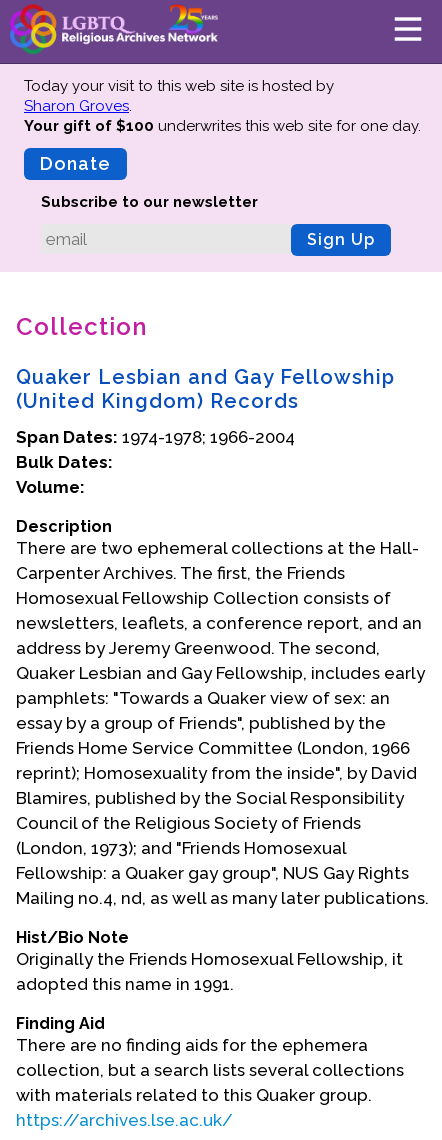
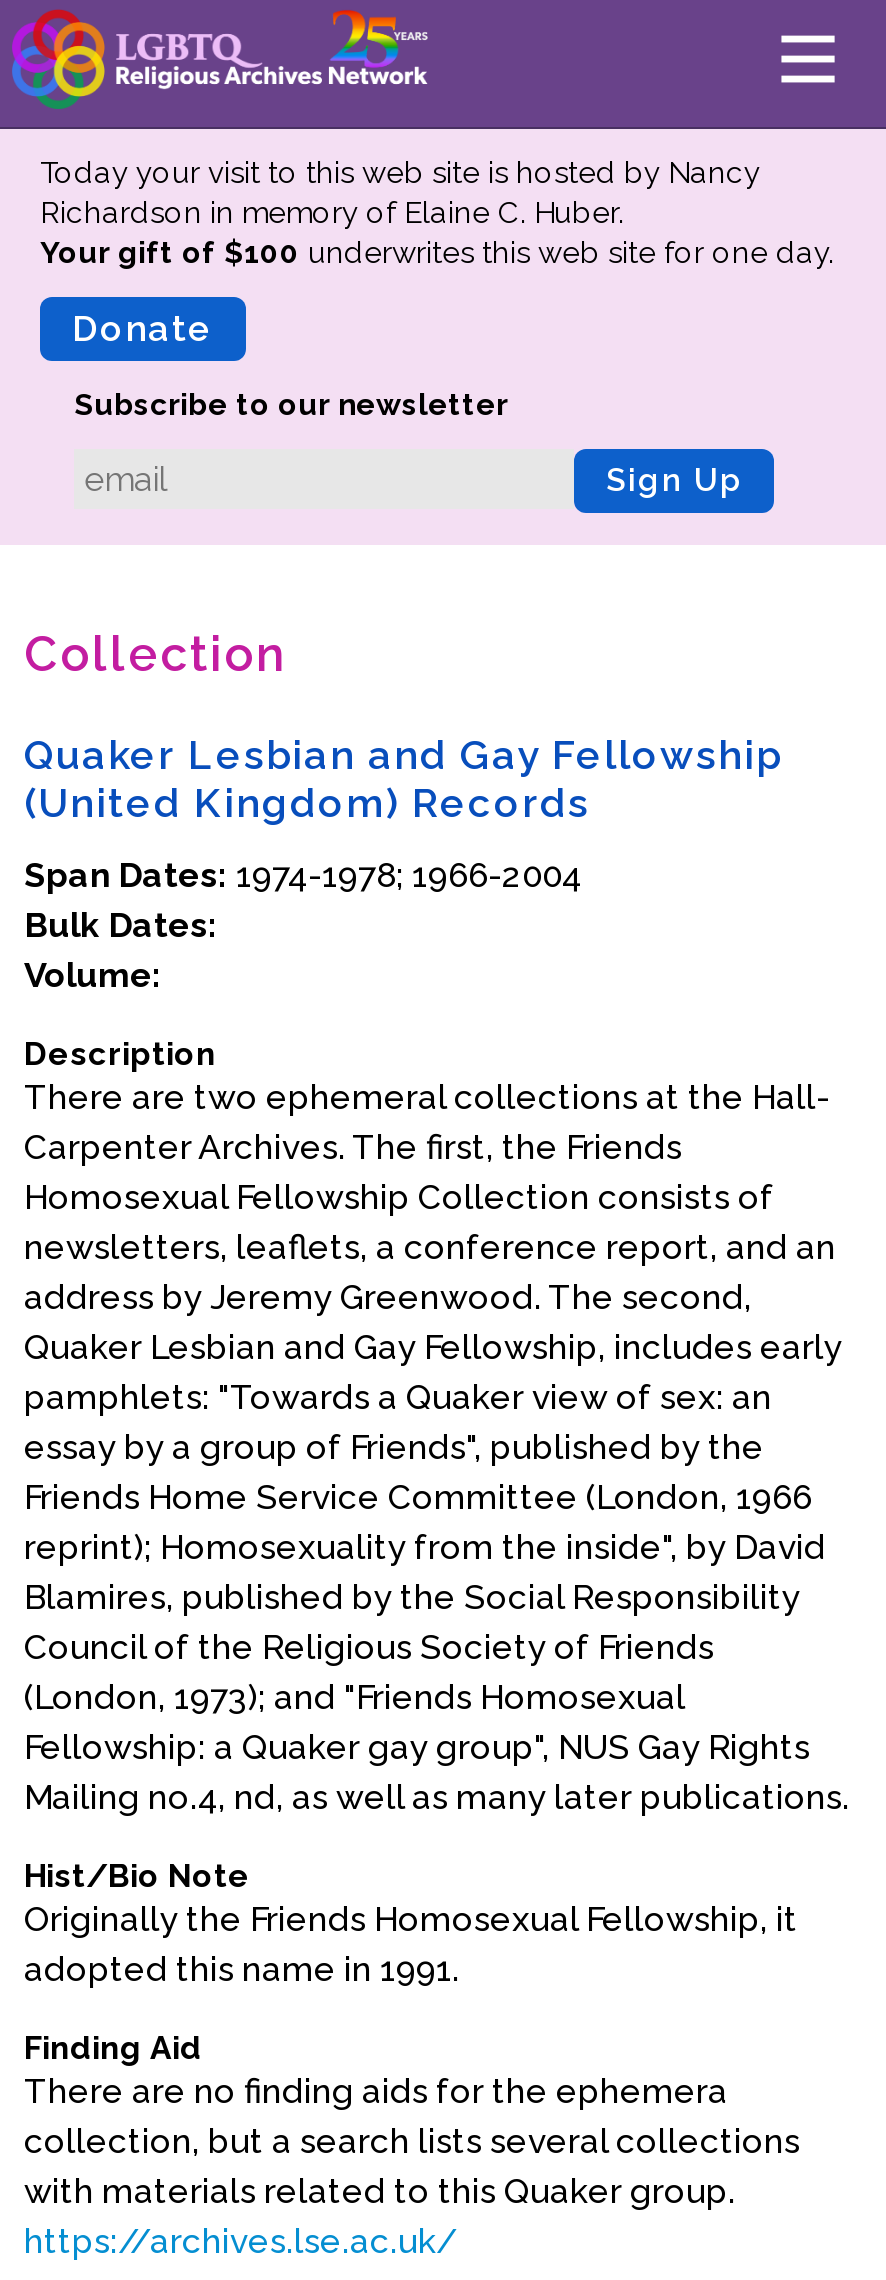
- Today your visit to this web site is hosted by
- Sharon Groves.
+ Today your visit to this web site is hosted by Nancy
+ Richardson in memory of Elaine C. Huber.
